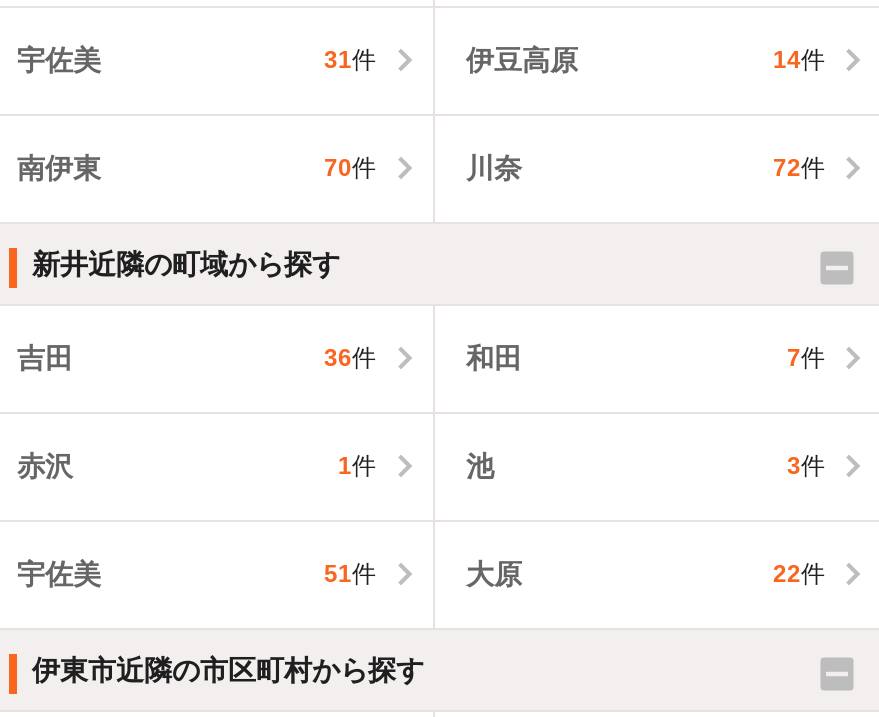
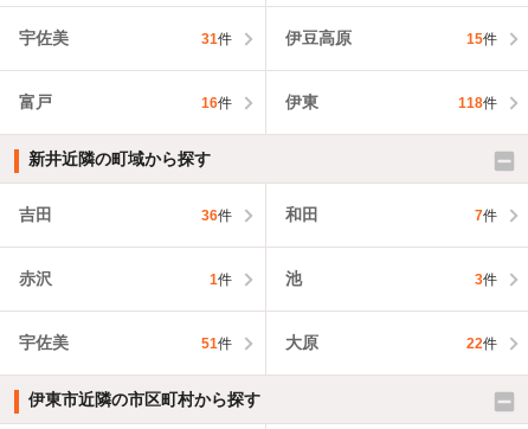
- 14件
+ 15件

- 南伊東
- 70件
- 川奈
- 72件
+ 富戸
+ 16件
+ 伊東
+ 118件
